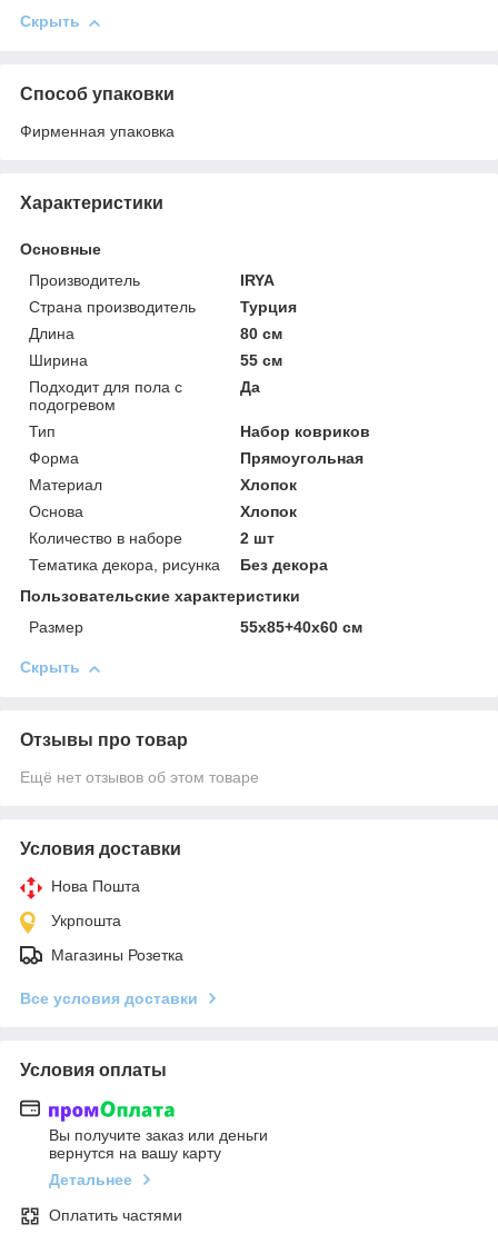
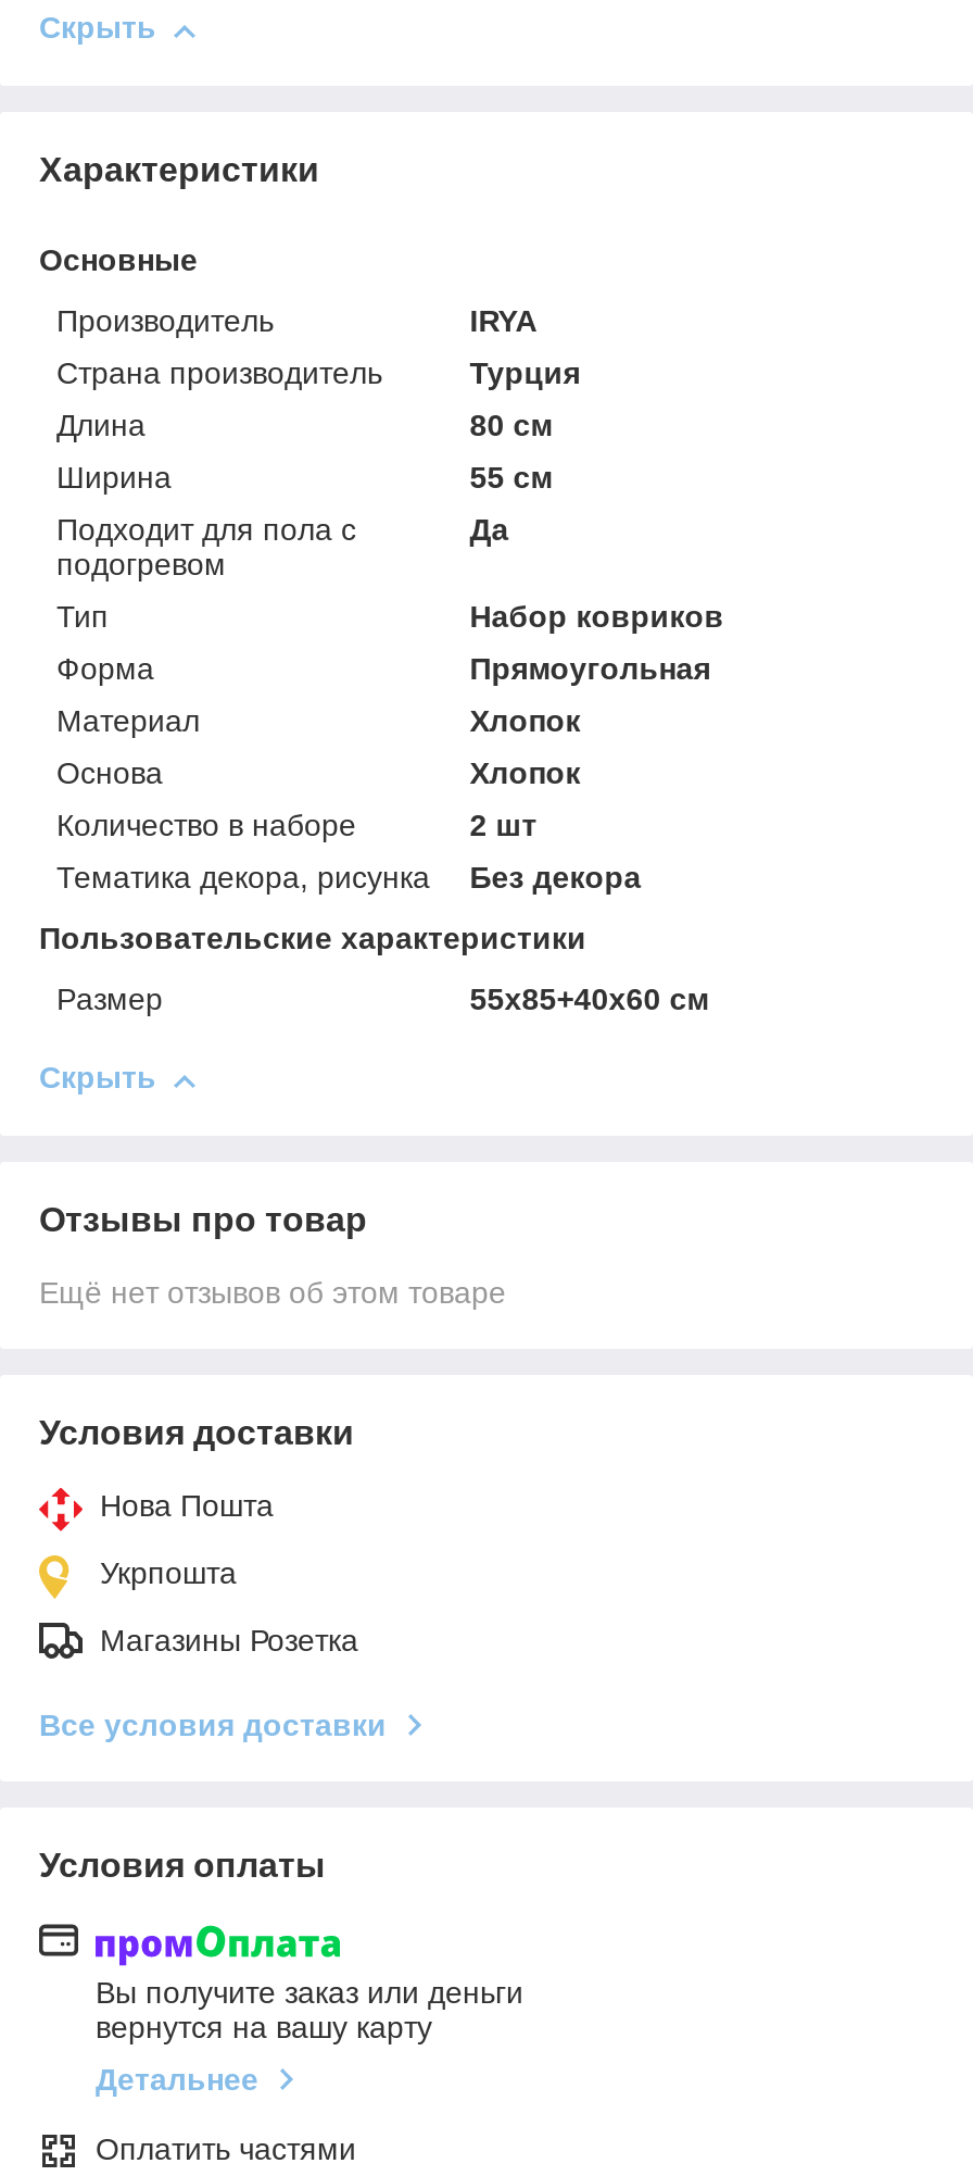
- Способ упаковки
- Фирменная упаковка
